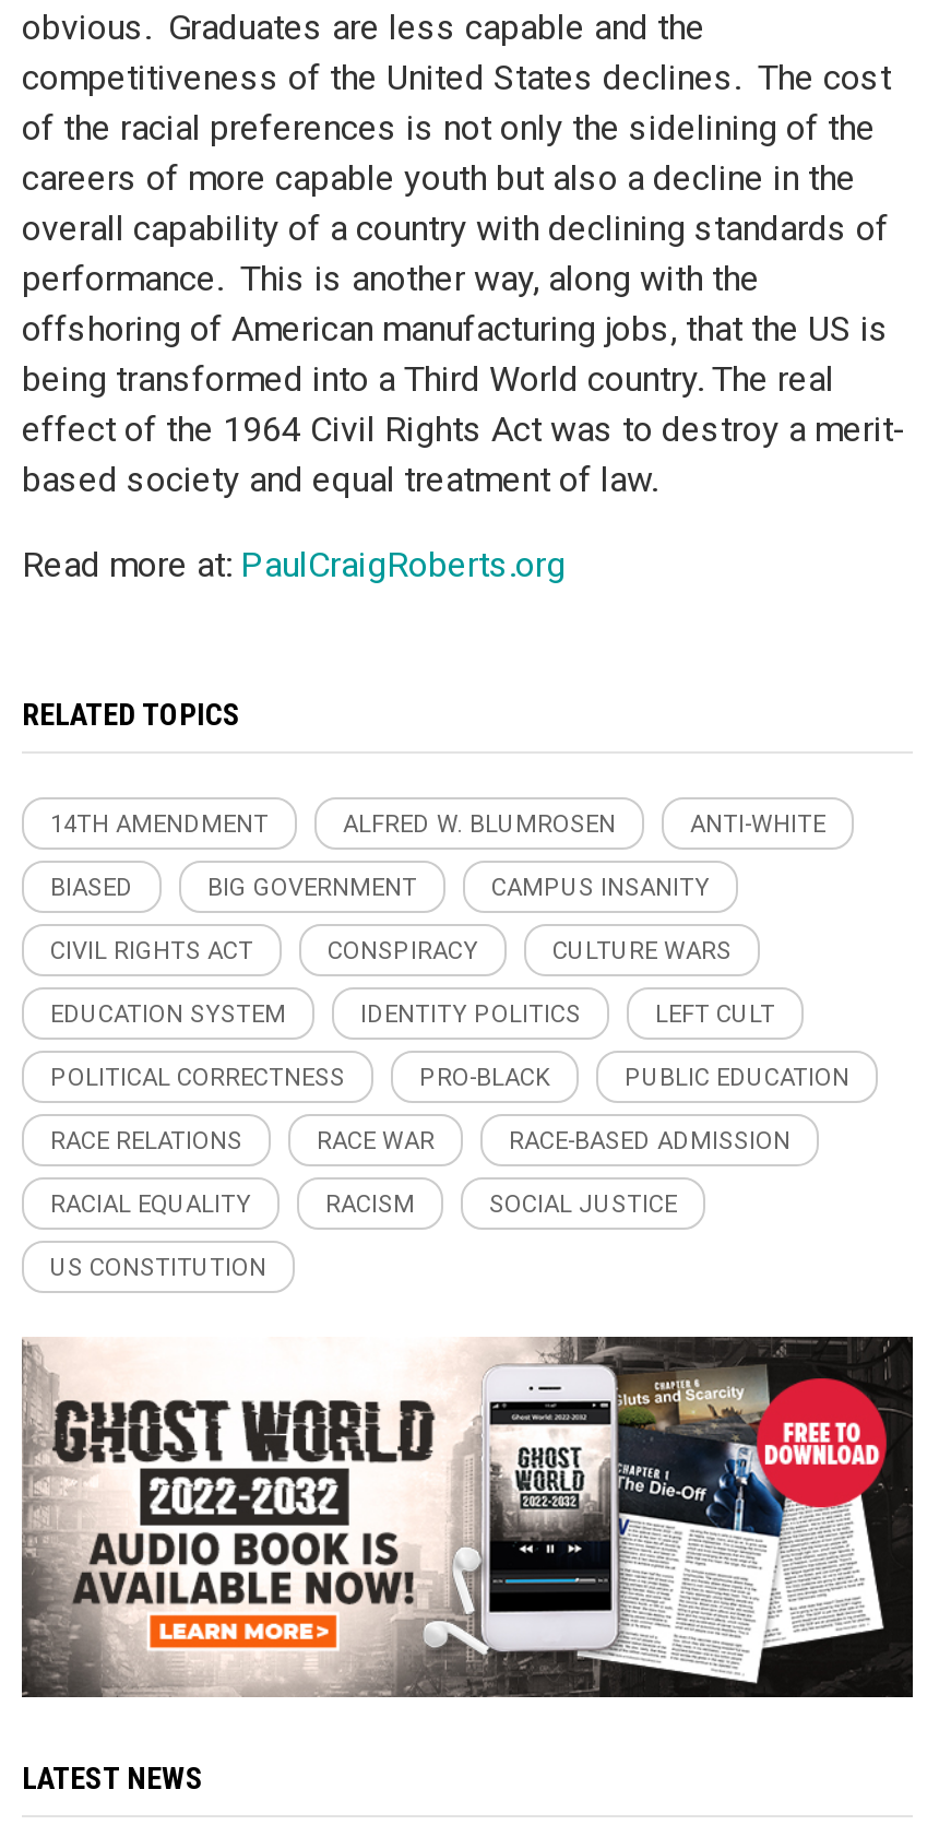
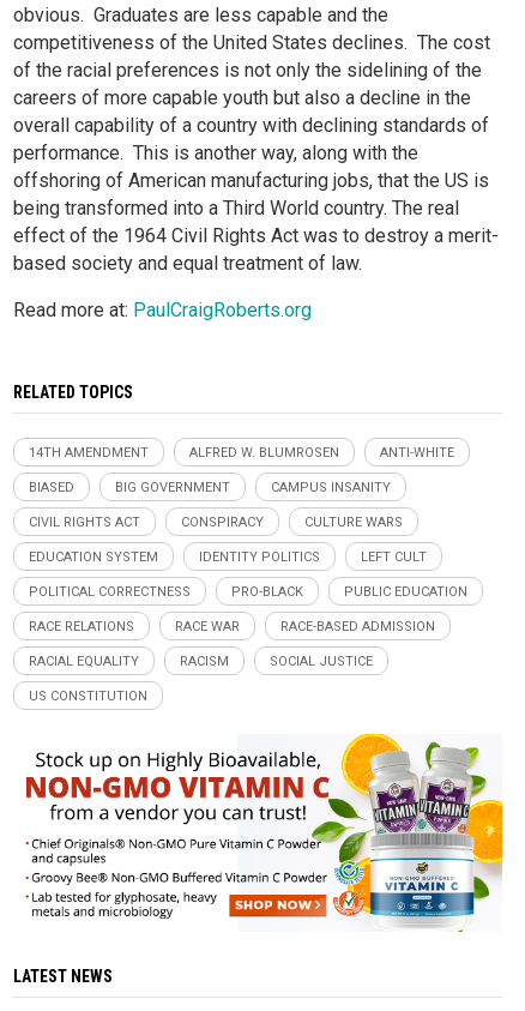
- [image]
+ [image]
